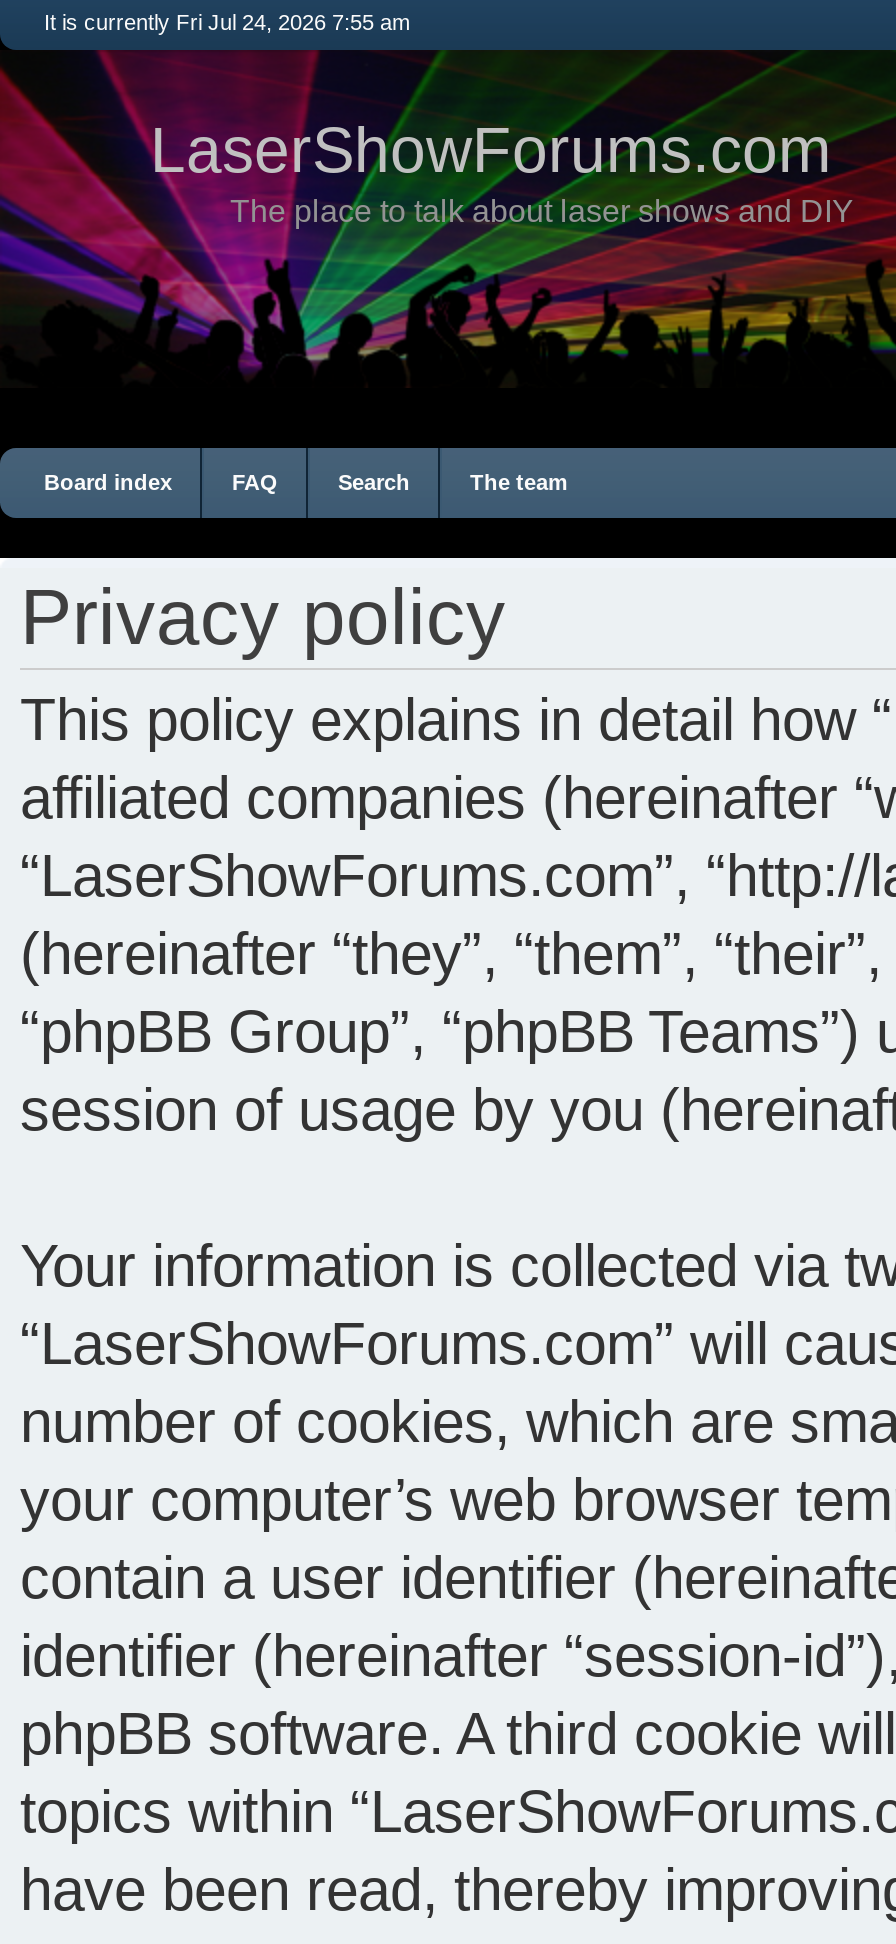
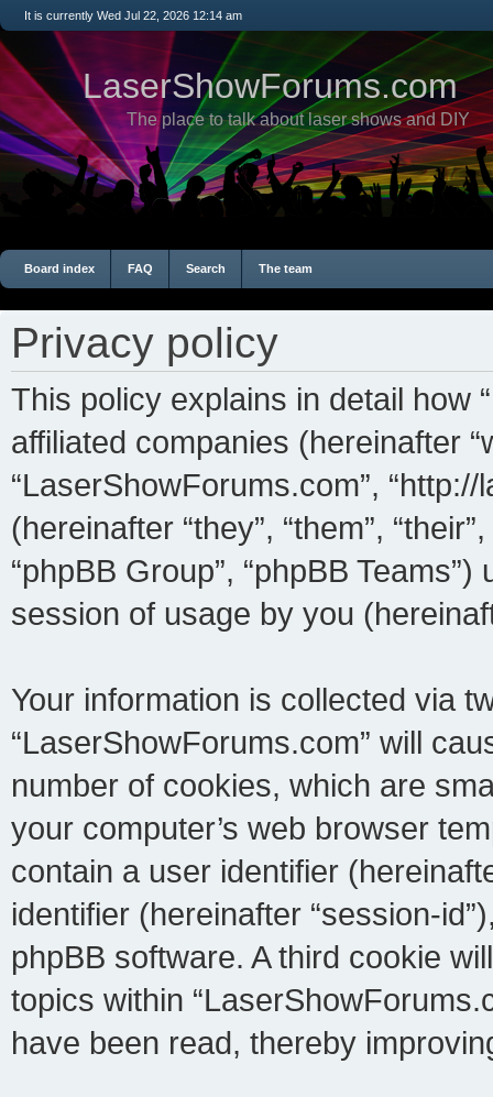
- It is currently Fri Jul 24, 2026 7:55 am
+ It is currently Wed Jul 22, 2026 12:14 am
